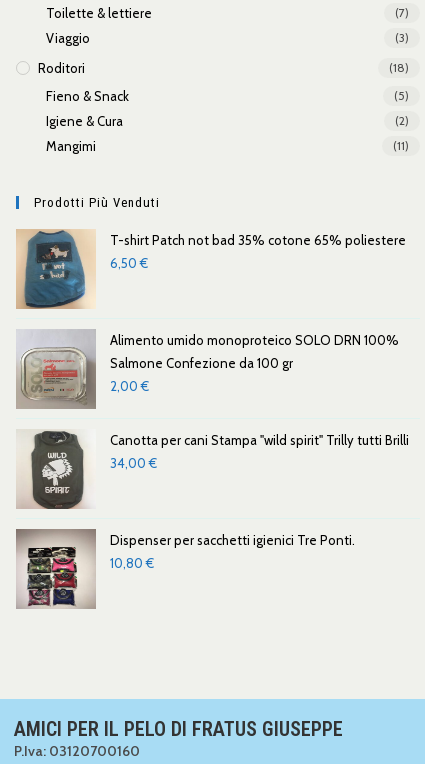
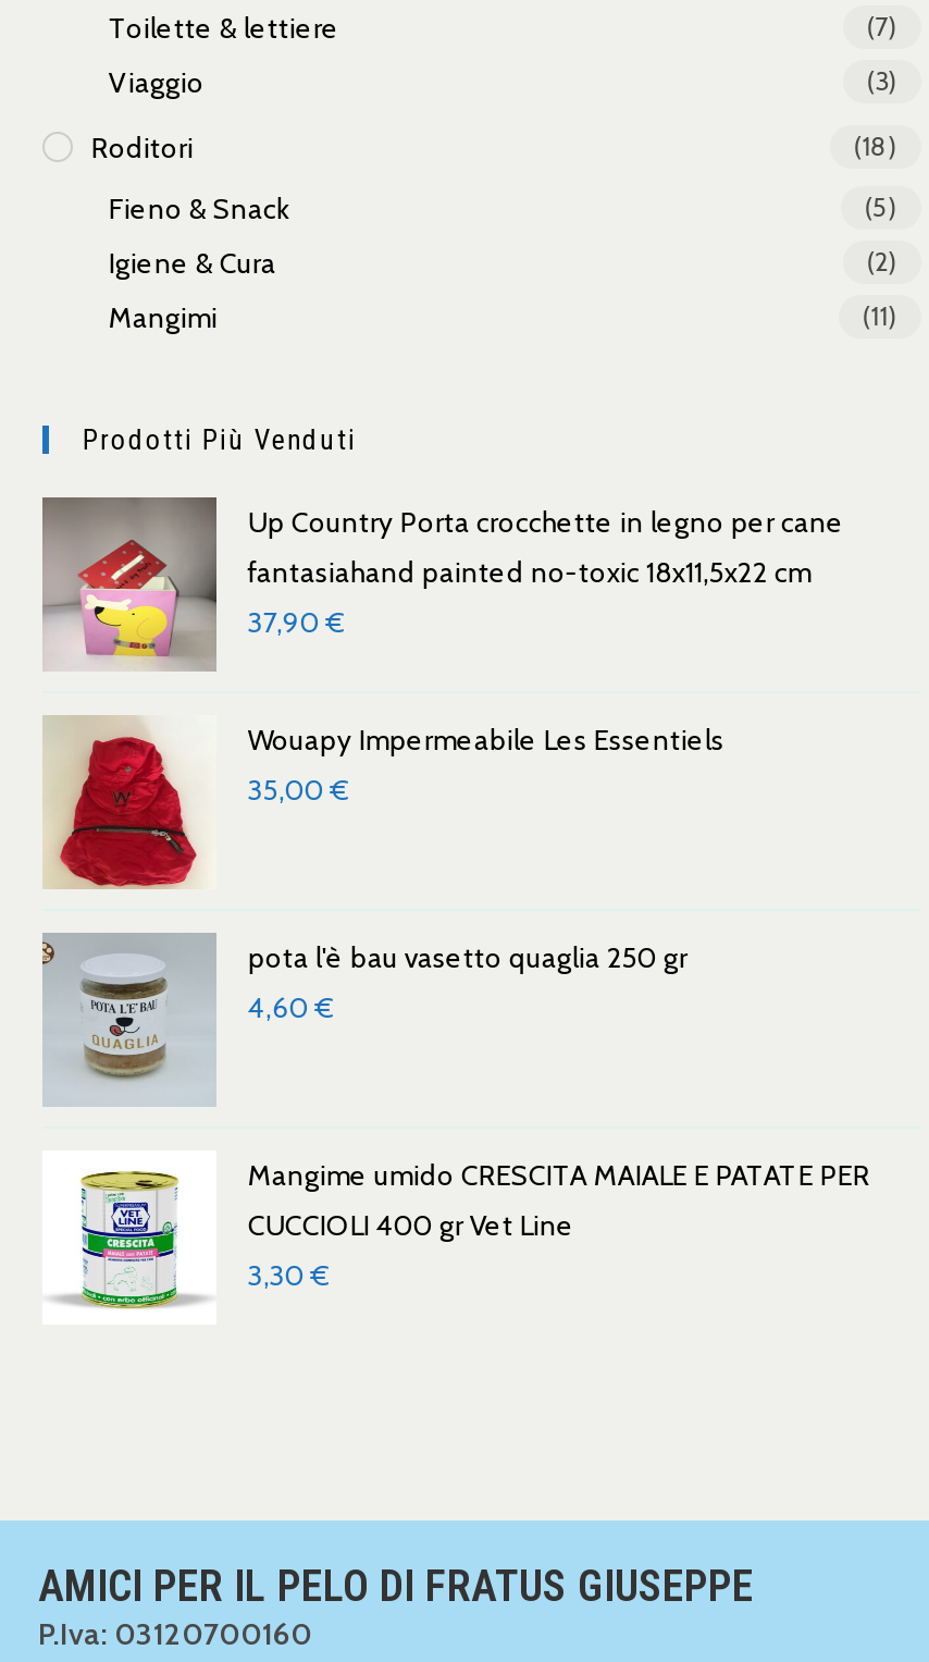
- [image]
- T-shirt Patch not bad 35% cotone 65% poliestere
- 6,50 €
+ [image]
+ Up Country Porta crocchette in legno per cane
+ fantasiahand painted no-toxic 18x11,5x22 cm
+ 37,90 €

- [image]
- Alimento umido monoproteico SOLO DRN 100%
- Salmone Confezione da 100 gr
- 2,00 €
+ [image]
+ Wouapy Impermeabile Les Essentiels
+ 35,00 €

- [image]
- Canotta per cani Stampa "wild spirit" Trilly tutti Brilli
- 34,00 €
+ [image]
+ pota l'è bau vasetto quaglia 250 gr
+ 4,60 €

- [image]
- Dispenser per sacchetti igienici Tre Ponti.
- 10,80 €
+ [image]
+ Mangime umido CRESCITA MAIALE E PATATE PER
+ CUCCIOLI 400 gr Vet Line
+ 3,30 €
